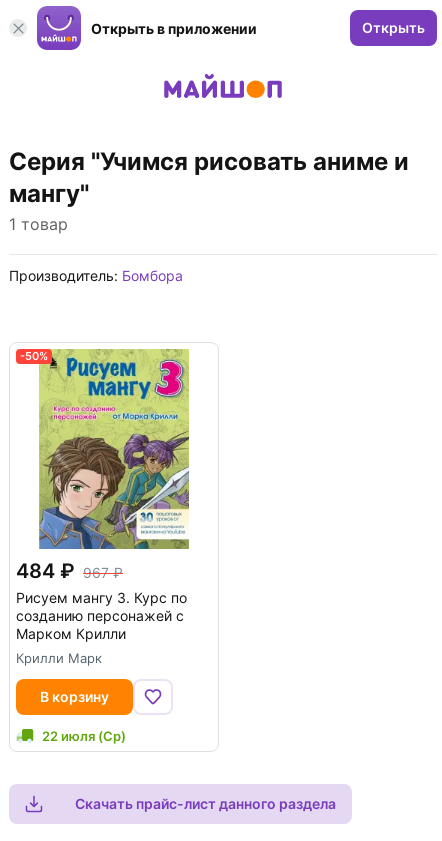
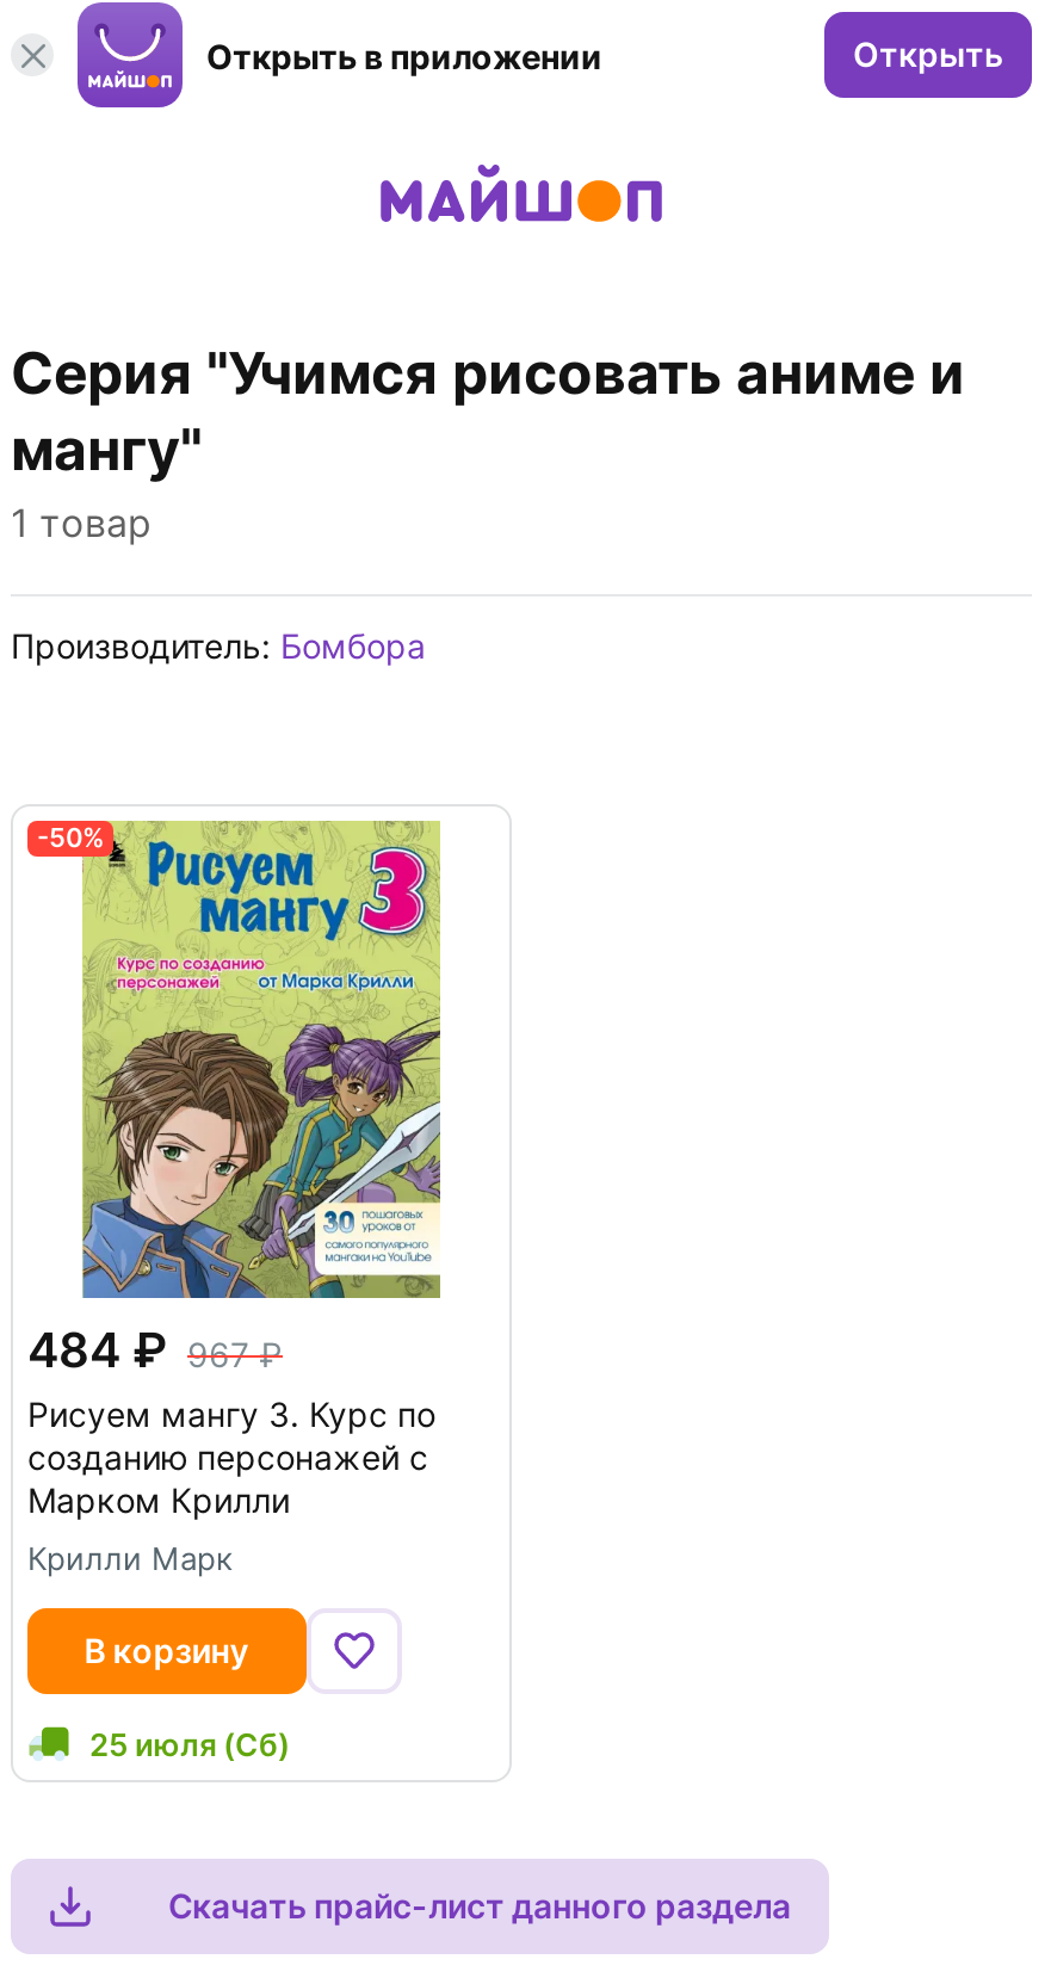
- 22 июля (Ср)
+ 25 июля (Сб)
